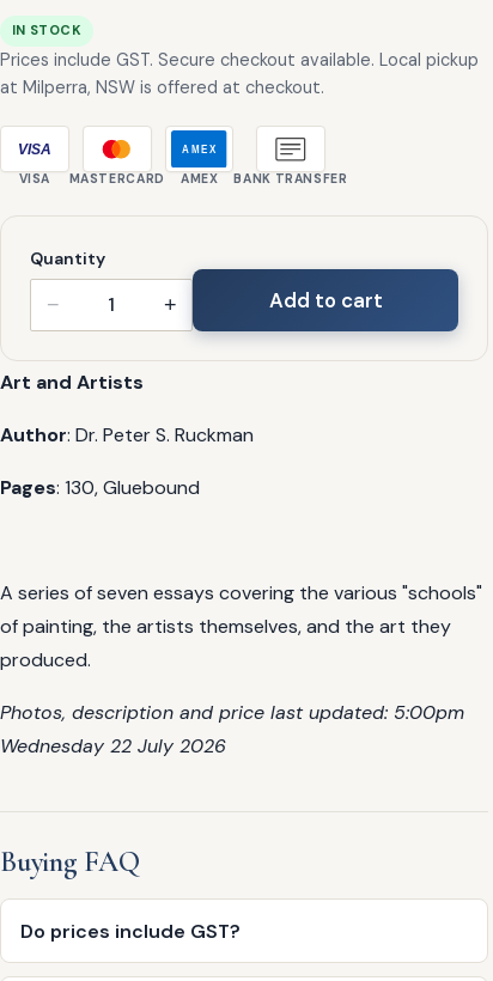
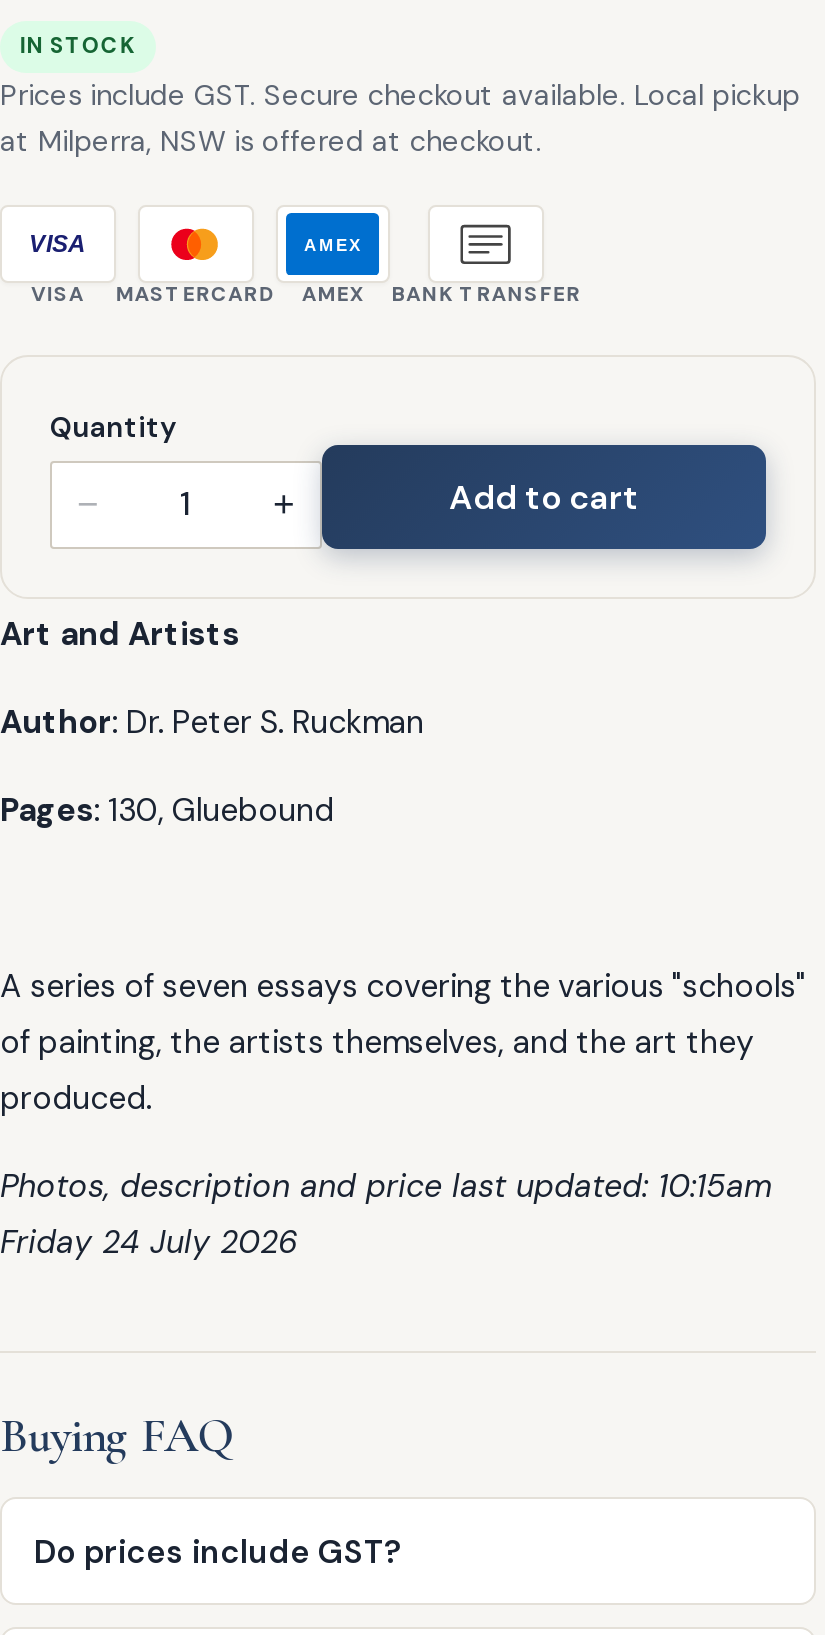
- Photos, description and price last updated: 5:00pm
+ Photos, description and price last updated: 10:15am

- Wednesday 22 July 2026
+ Friday 24 July 2026
